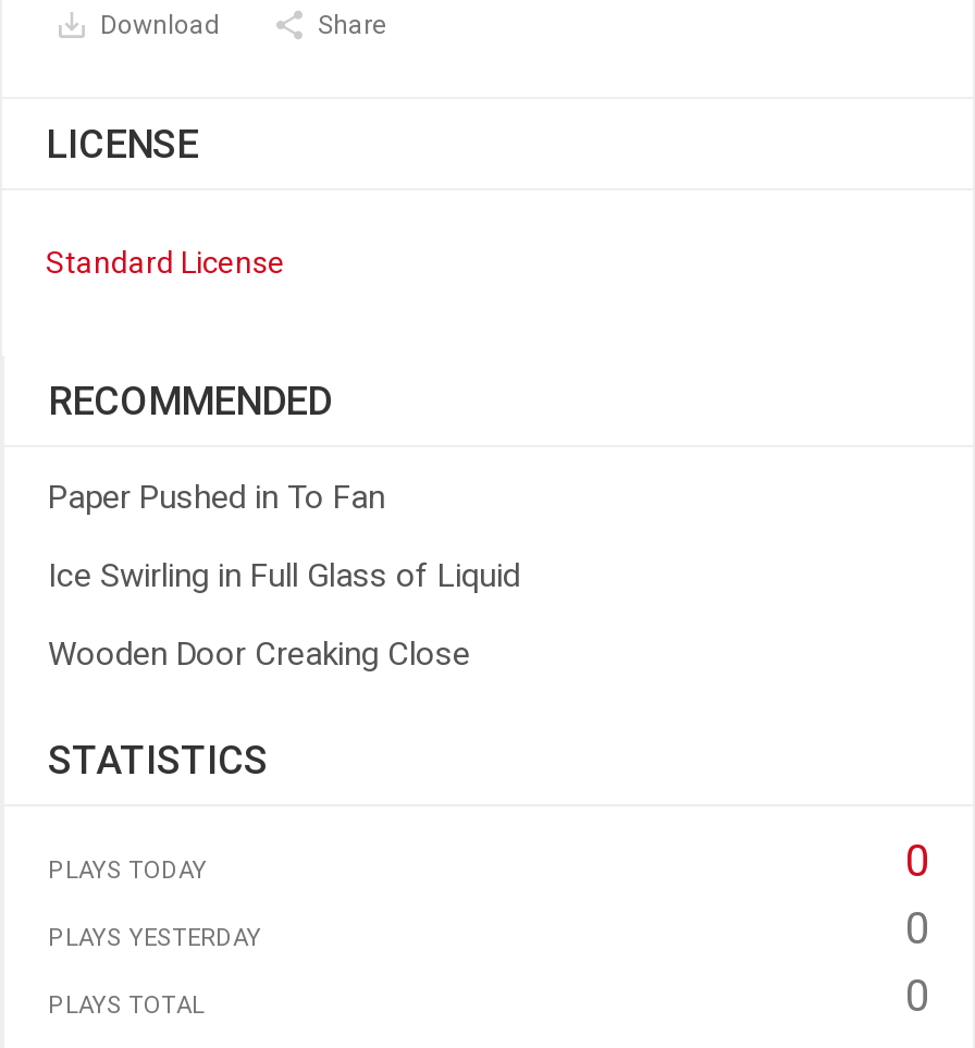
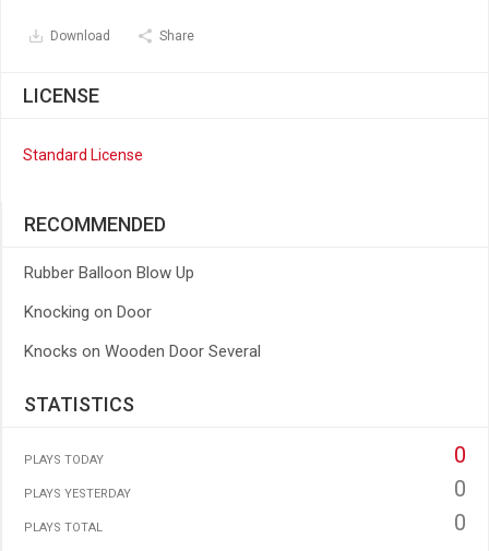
- Paper Pushed in To Fan
+ Rubber Balloon Blow Up

- Ice Swirling in Full Glass of Liquid
+ Knocking on Door

- Wooden Door Creaking Close
+ Knocks on Wooden Door Several
